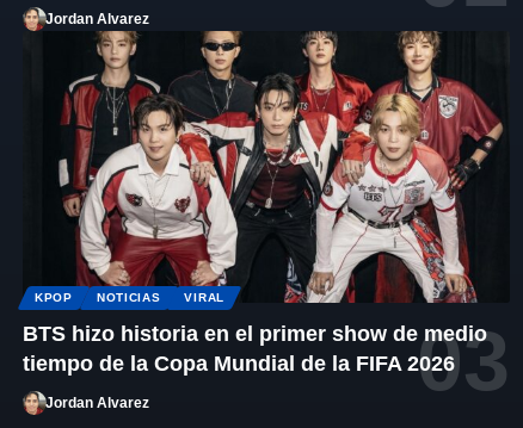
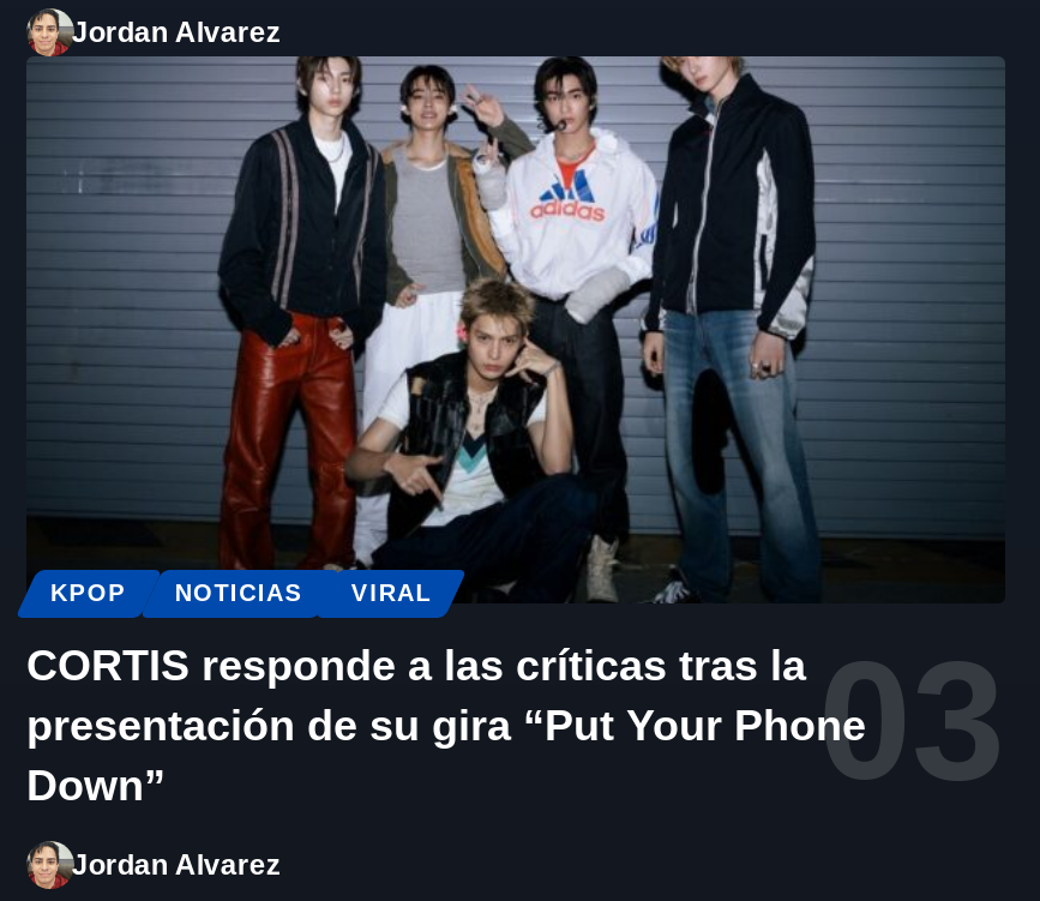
- [image]
- BTS hizo historia en el primer show de medio
- tiempo de la Copa Mundial de la FIFA 2026
+ [image]
+ CORTIS responde a las críticas tras la
+ presentación de su gira “Put Your Phone
+ Down”
